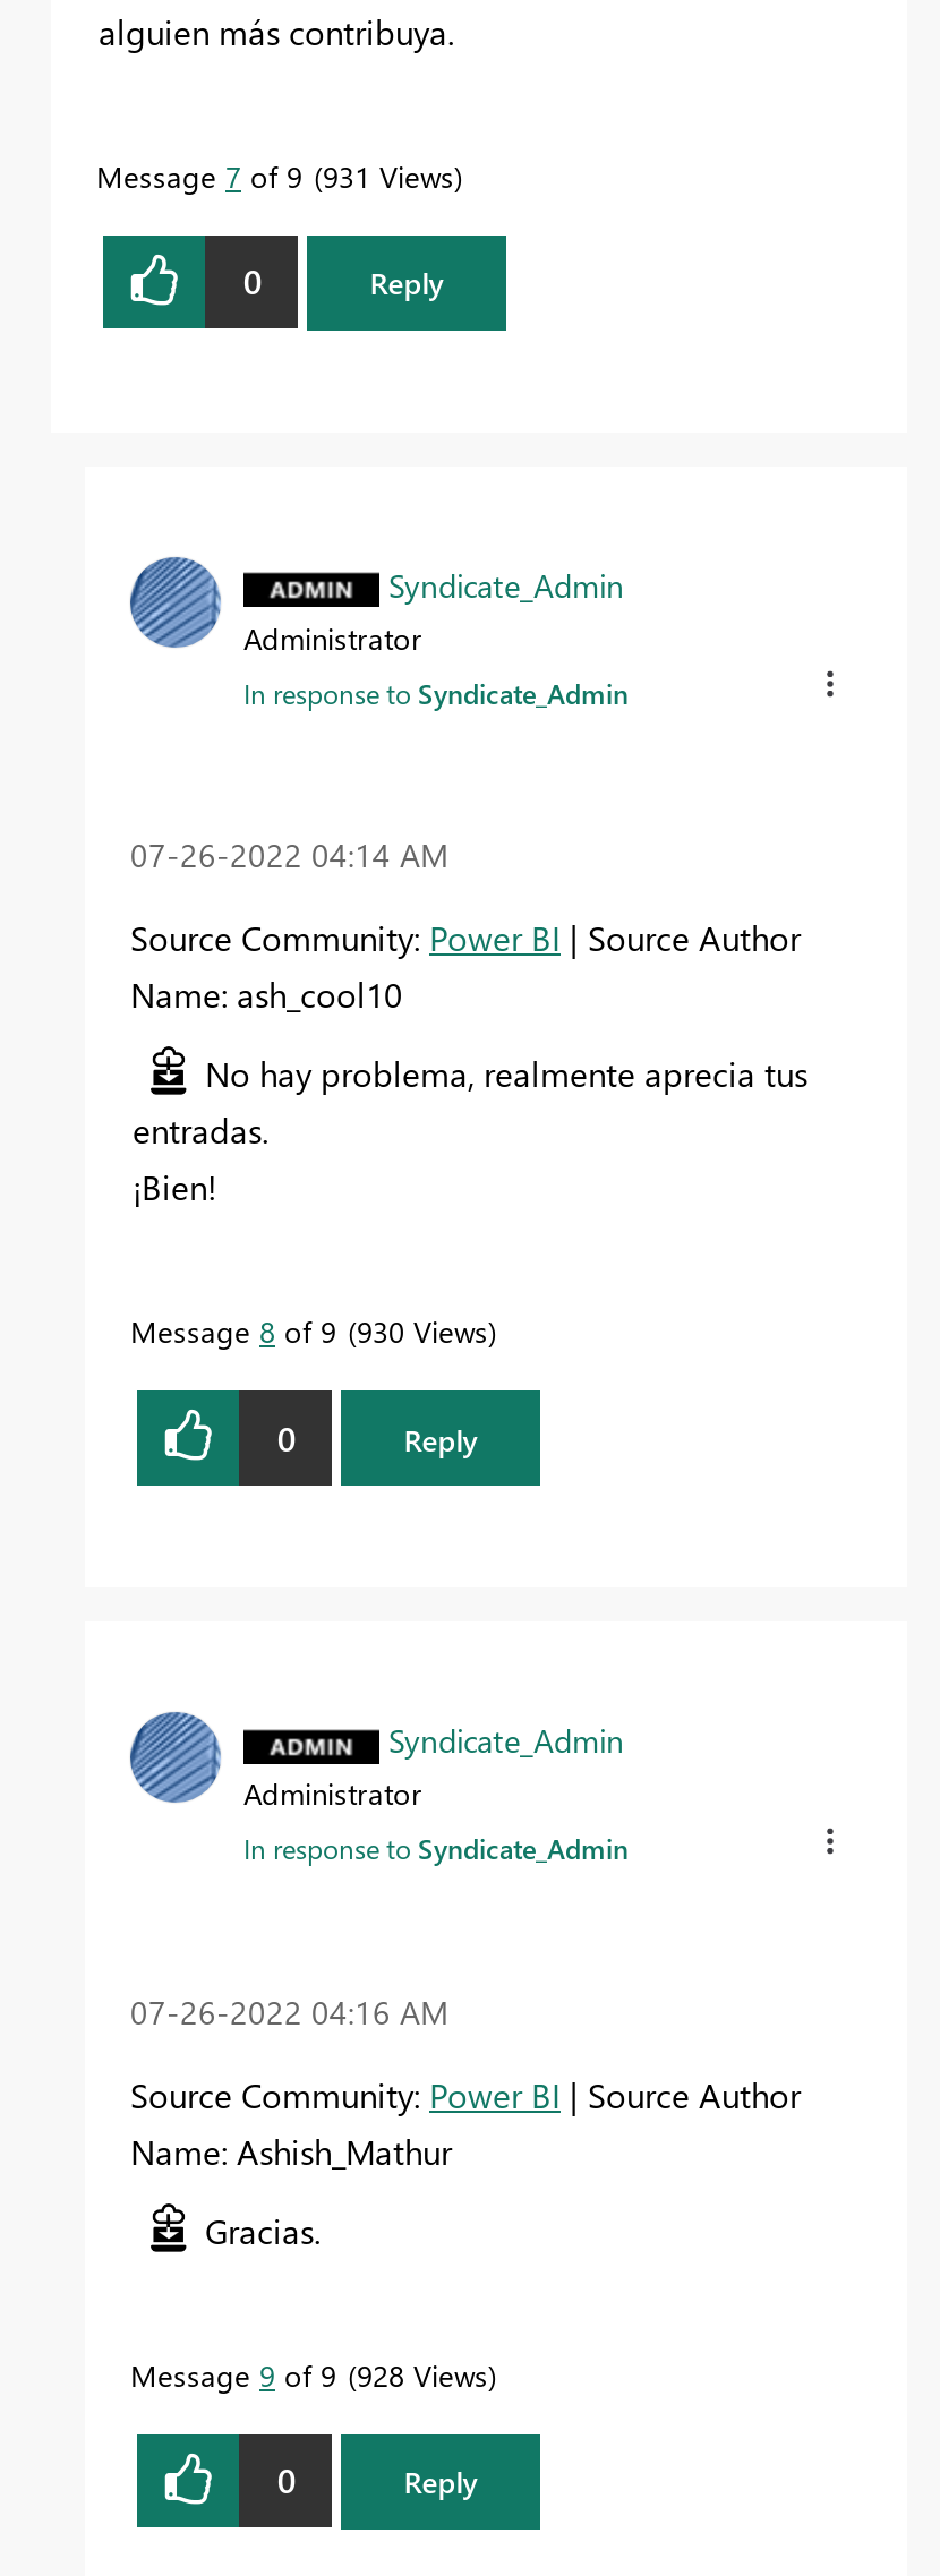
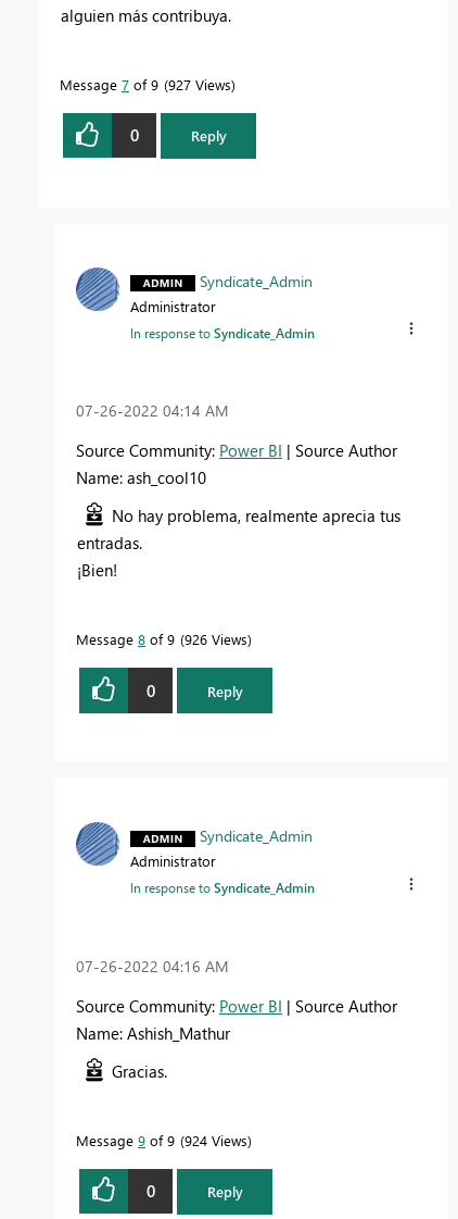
- Message 7 of 9 931 Views
+ Message 7 of 9 927 Views

- Message 8 of 9 930 Views
+ Message 8 of 9 926 Views

- Message 9 of 9 928 Views
+ Message 9 of 9 924 Views
